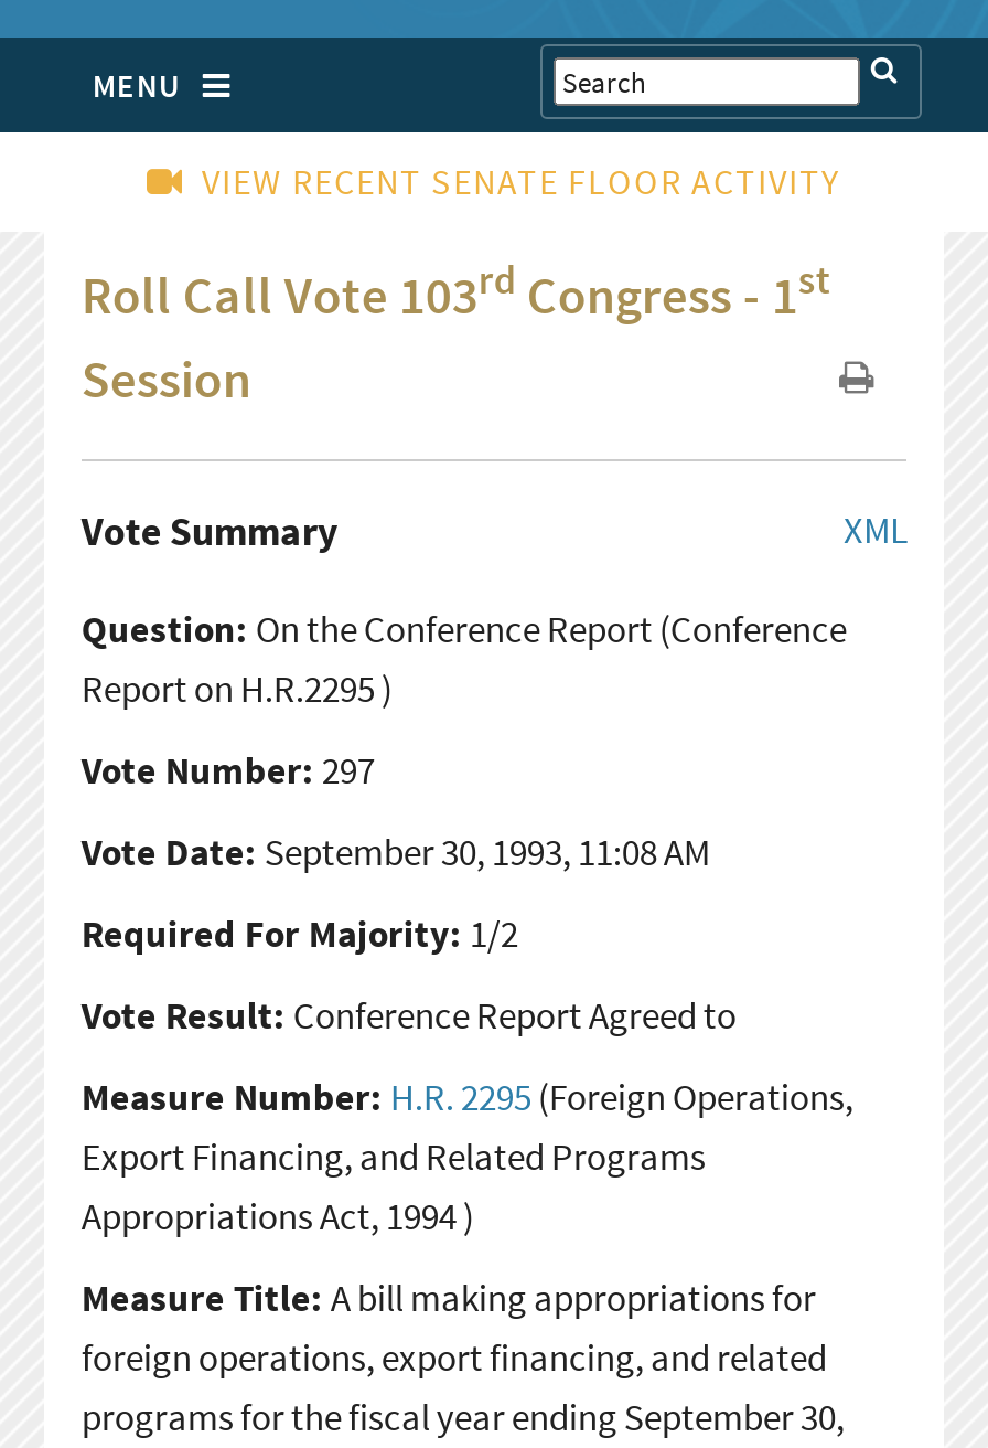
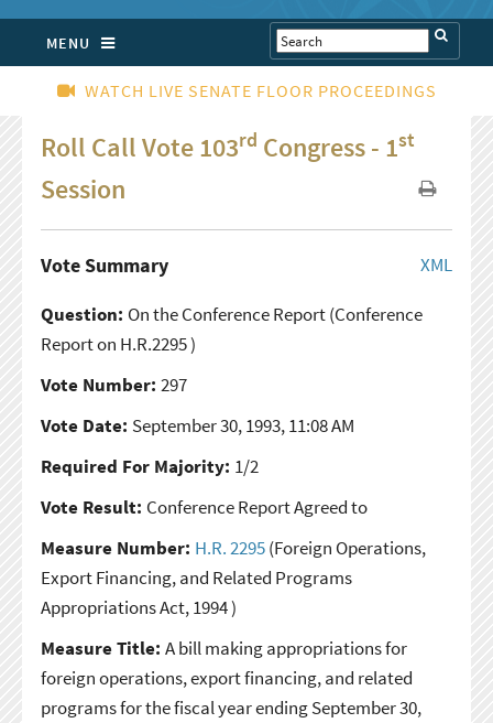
- VIEW RECENT SENATE FLOOR ACTIVITY
+ WATCH LIVE SENATE FLOOR PROCEEDINGS
